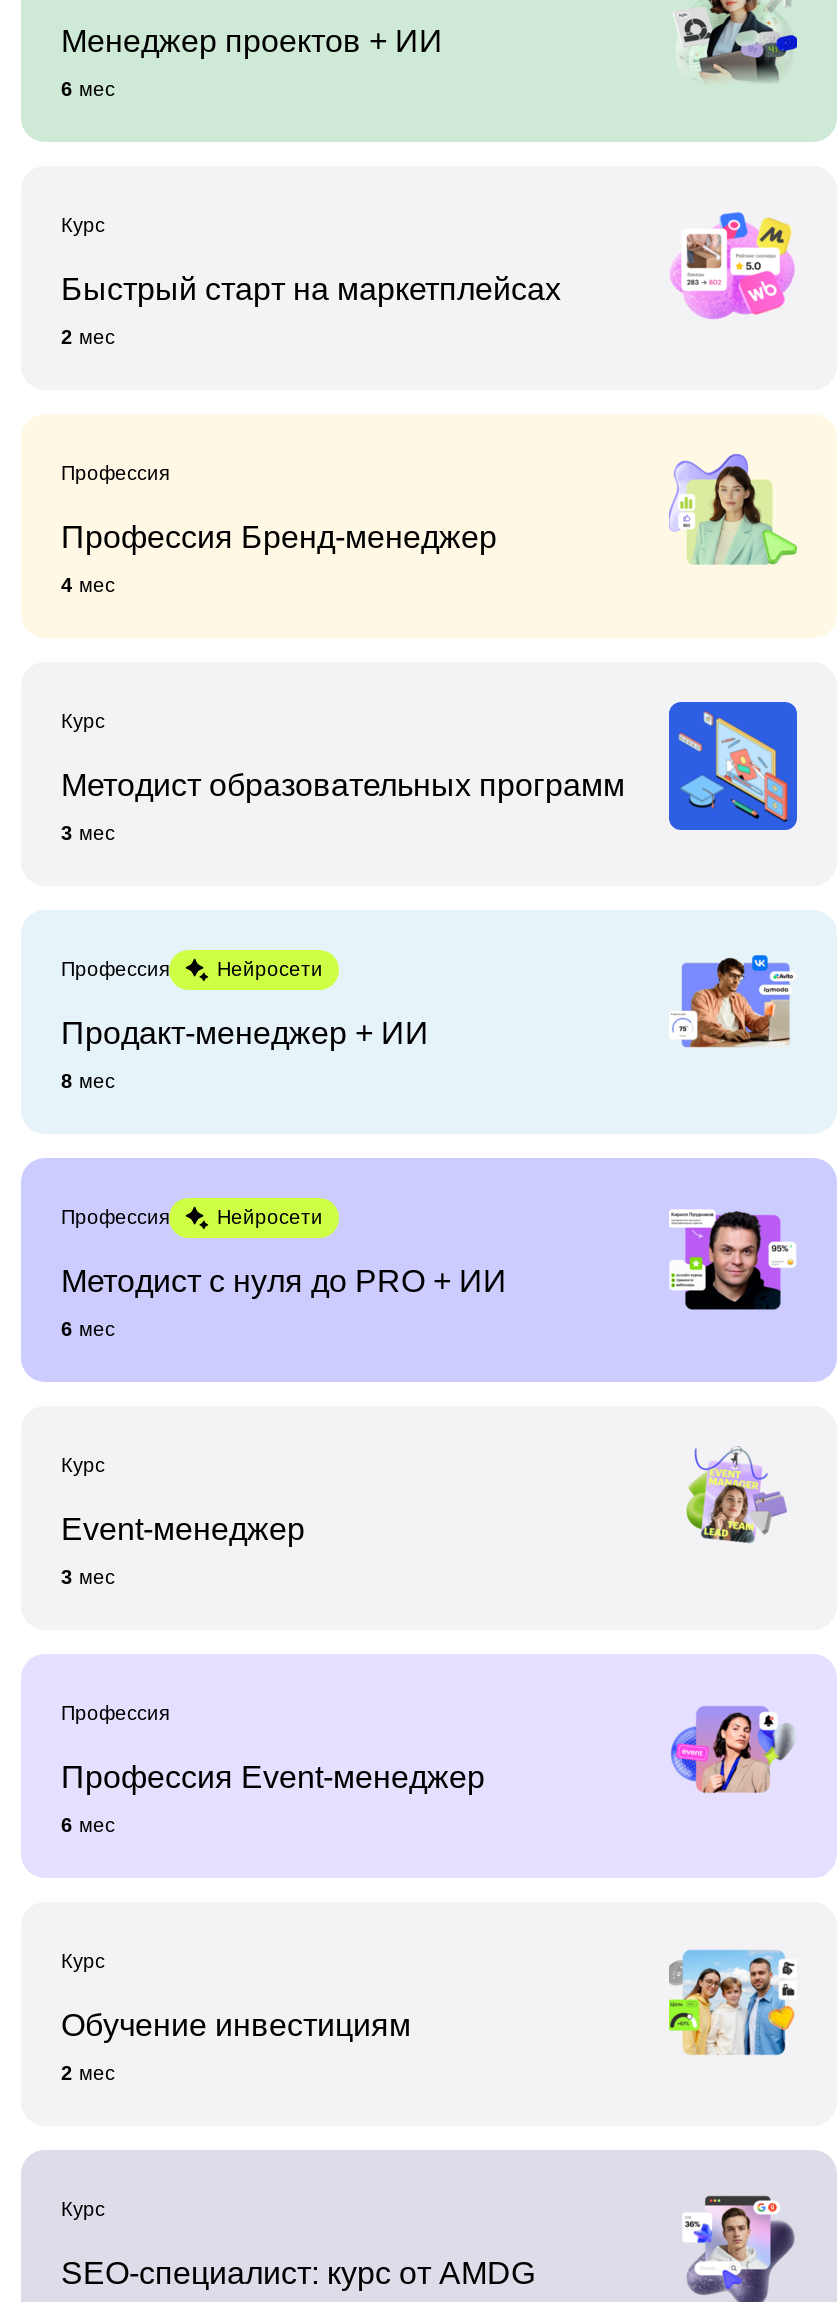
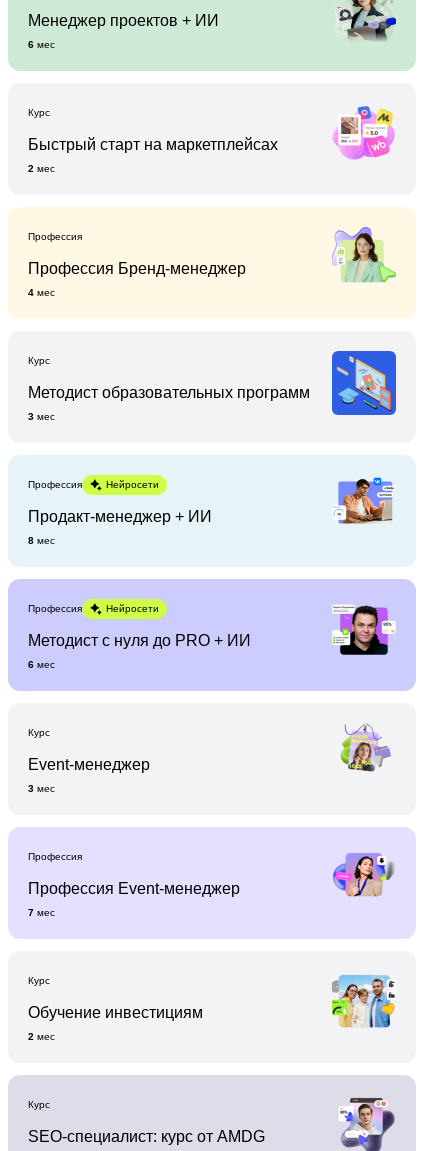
- 6 мес
+ 7 мес
